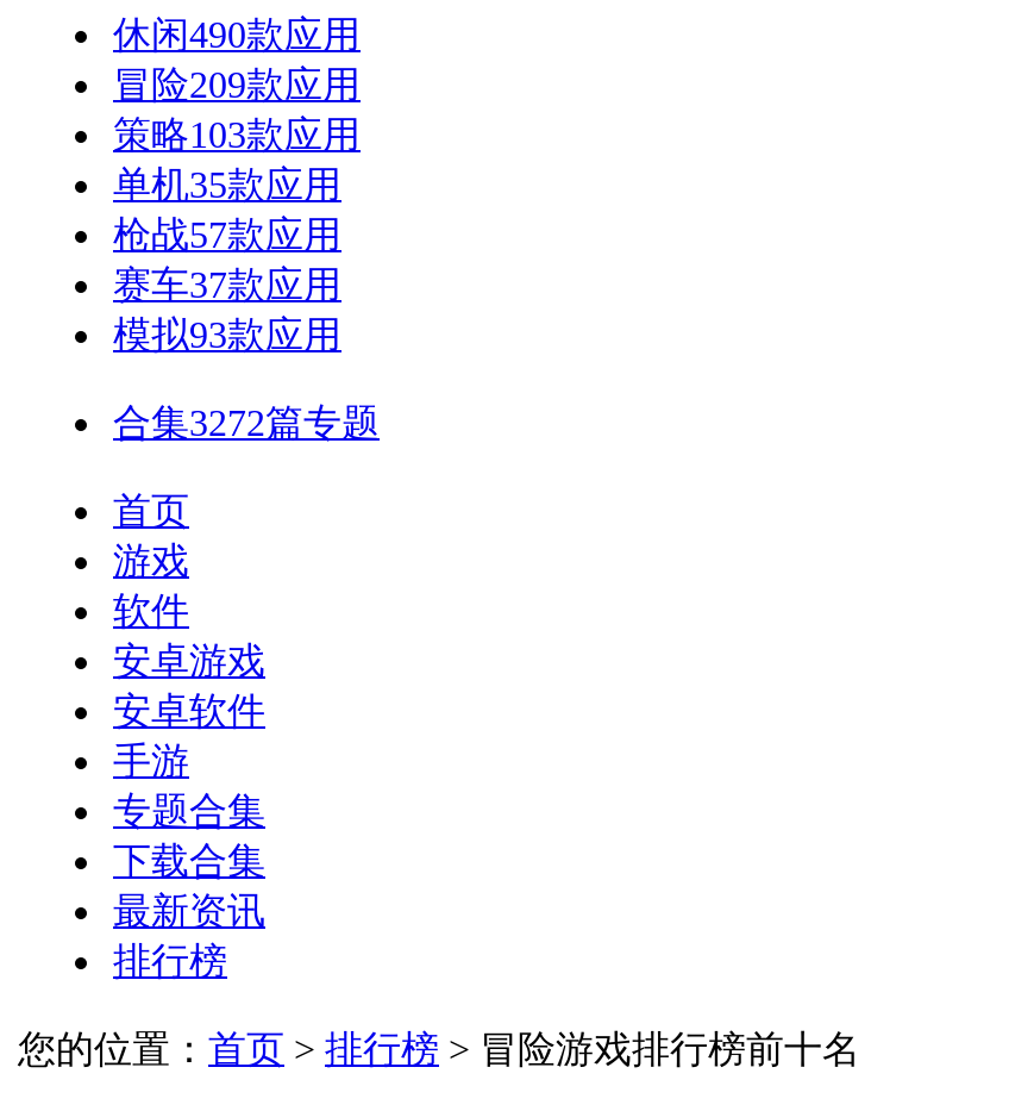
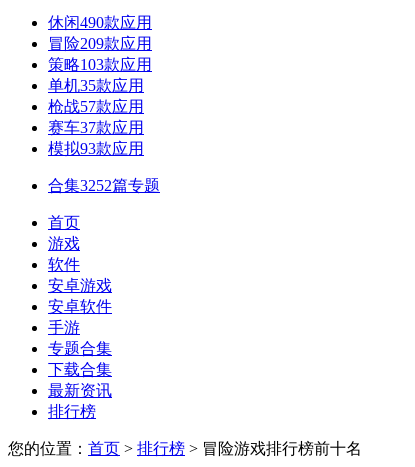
- 合集3272篇专题
+ 合集3252篇专题
